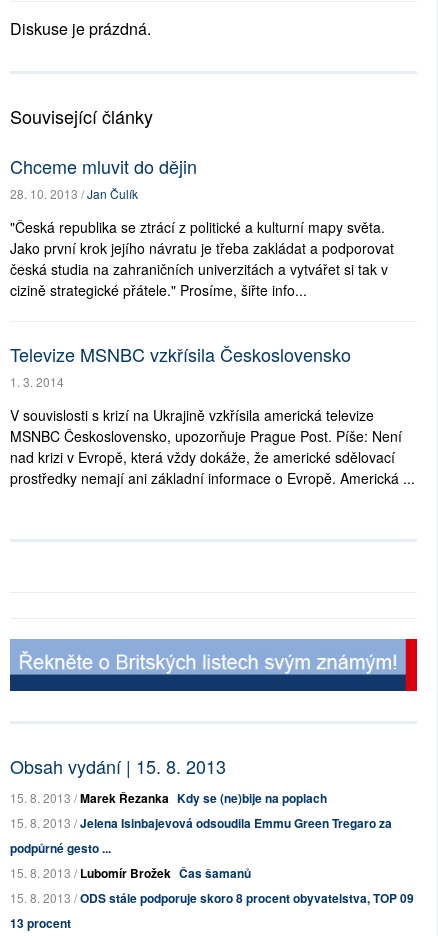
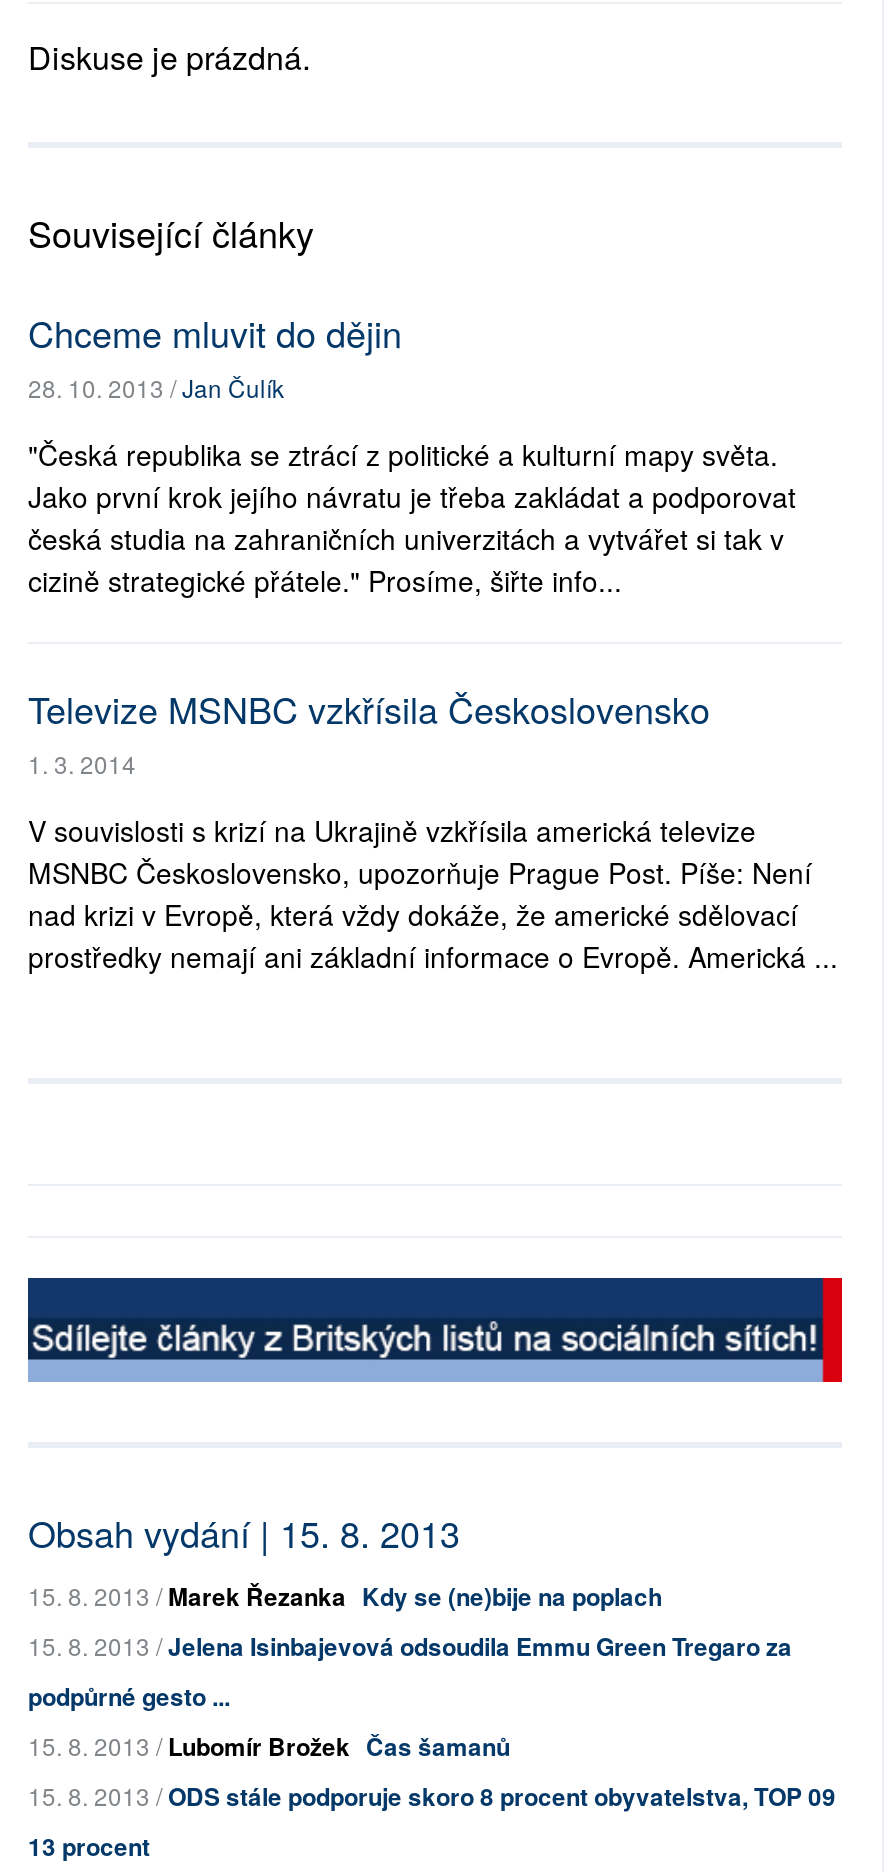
- [image]
+ [image]
